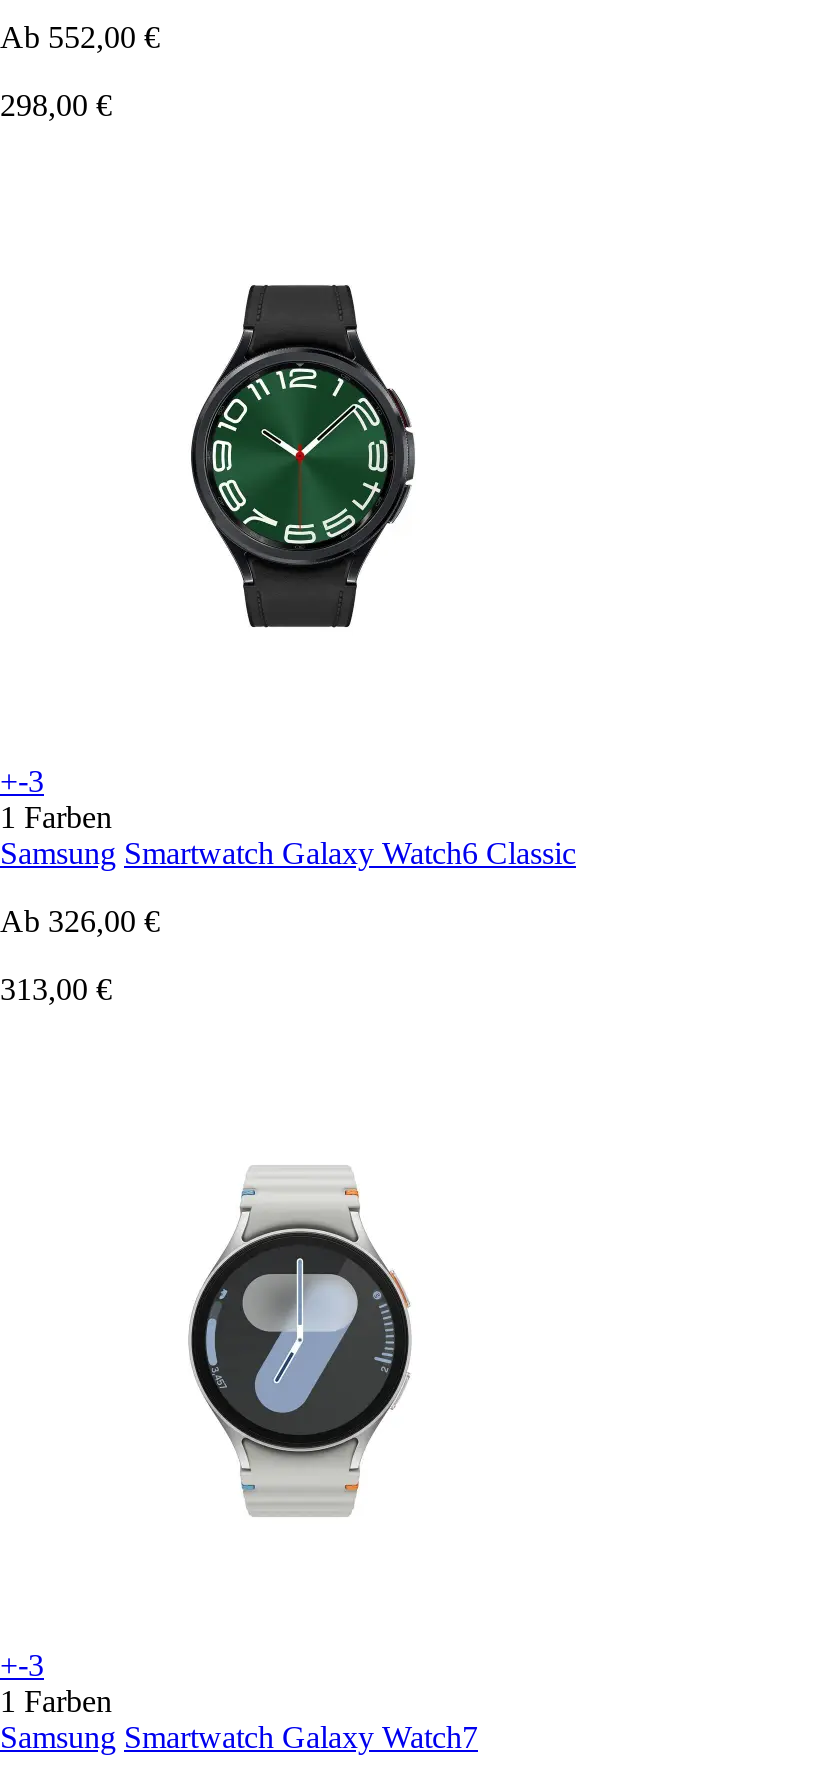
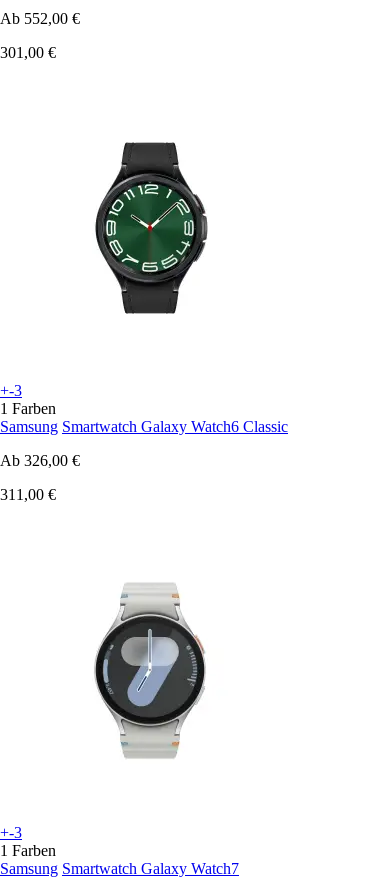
- 298,00 €
+ 301,00 €

- 313,00 €
+ 311,00 €
